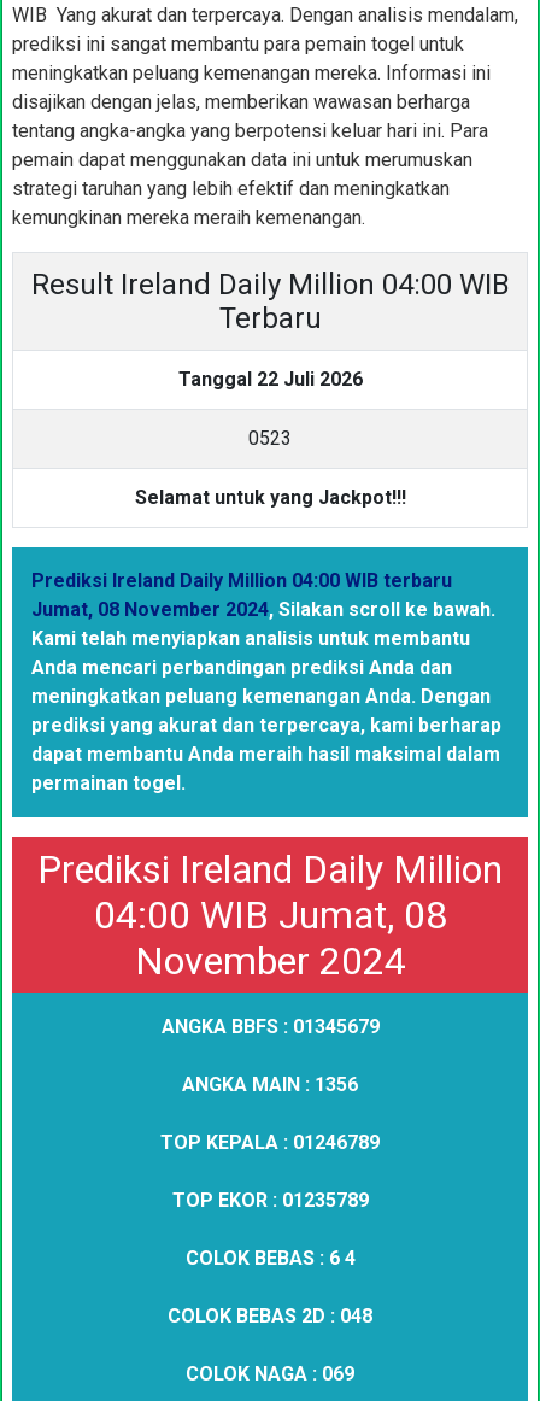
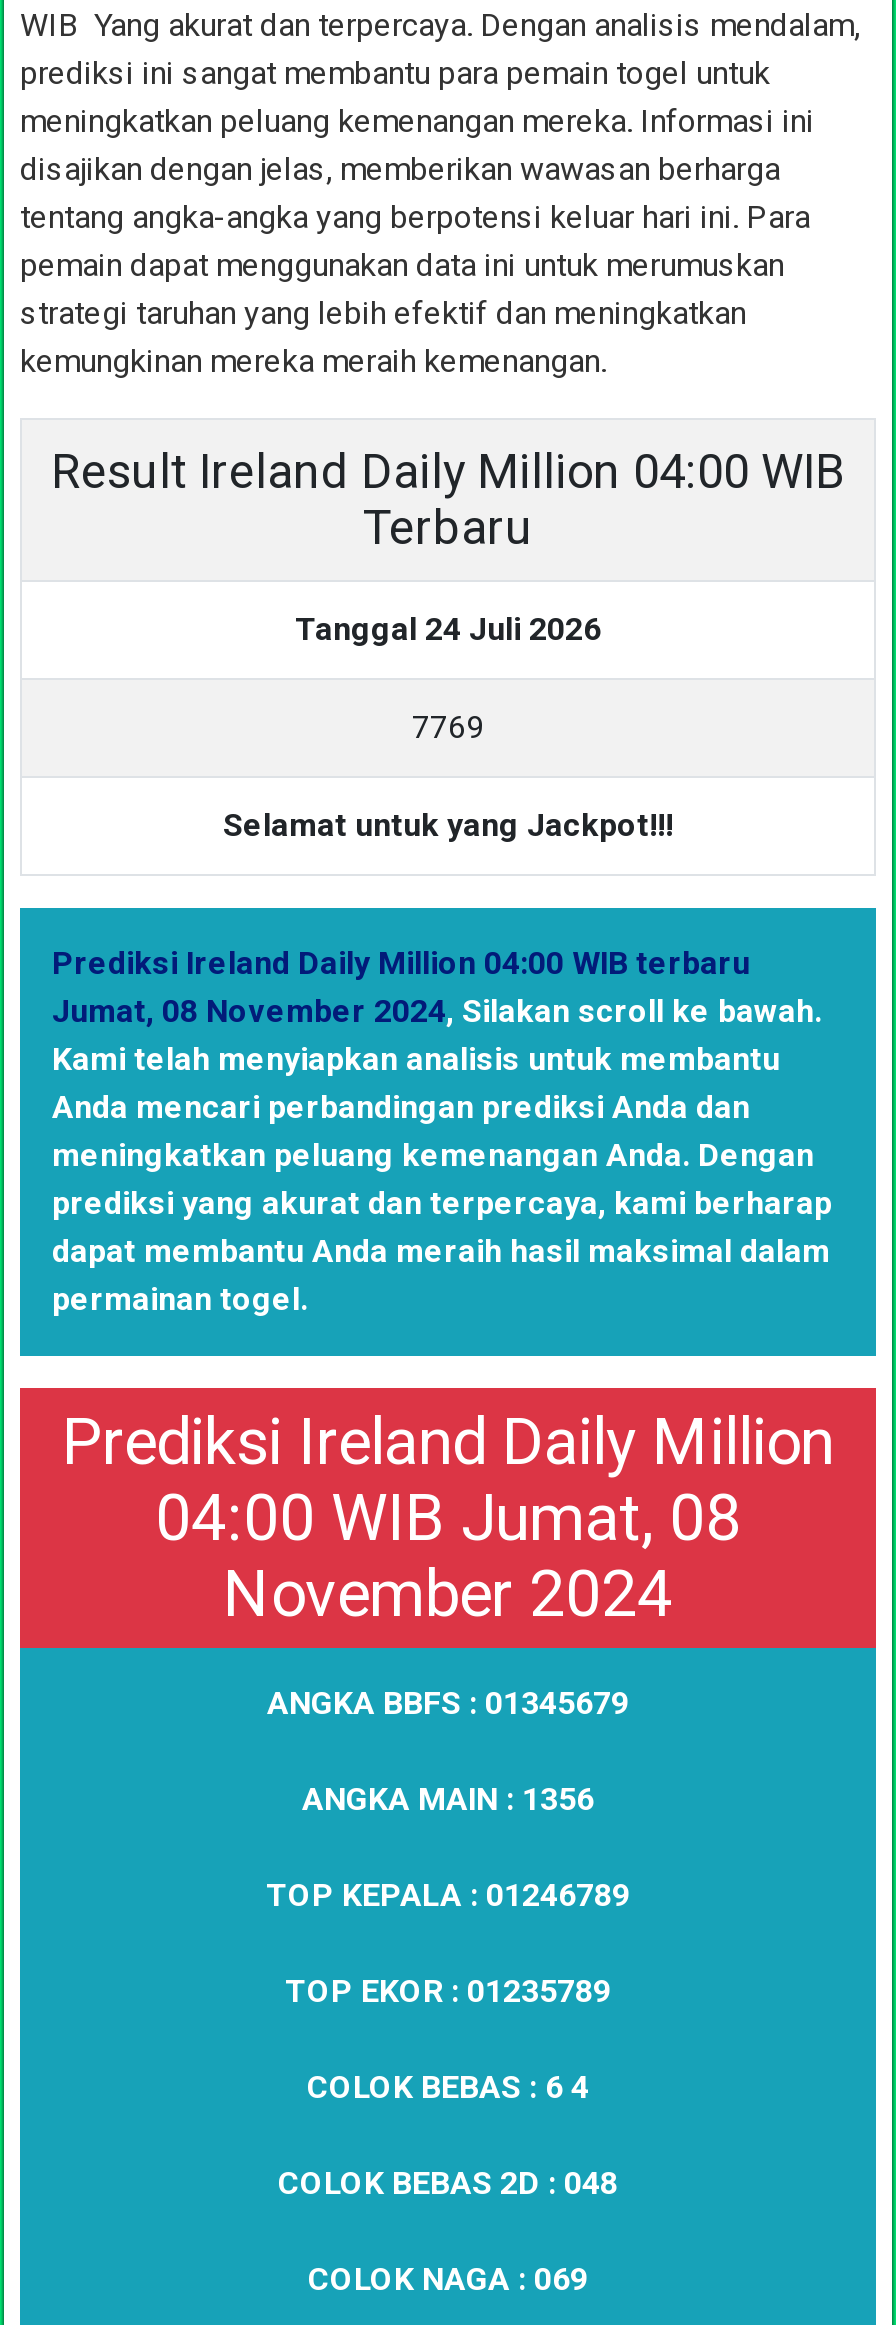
- Tanggal 22 Juli 2026
+ Tanggal 24 Juli 2026

- 0523
+ 7769
